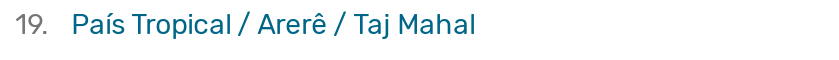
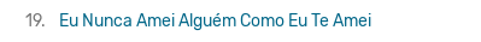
- País Tropical / Arerê / Taj Mahal
+ Eu Nunca Amei Alguém Como Eu Te Amei
